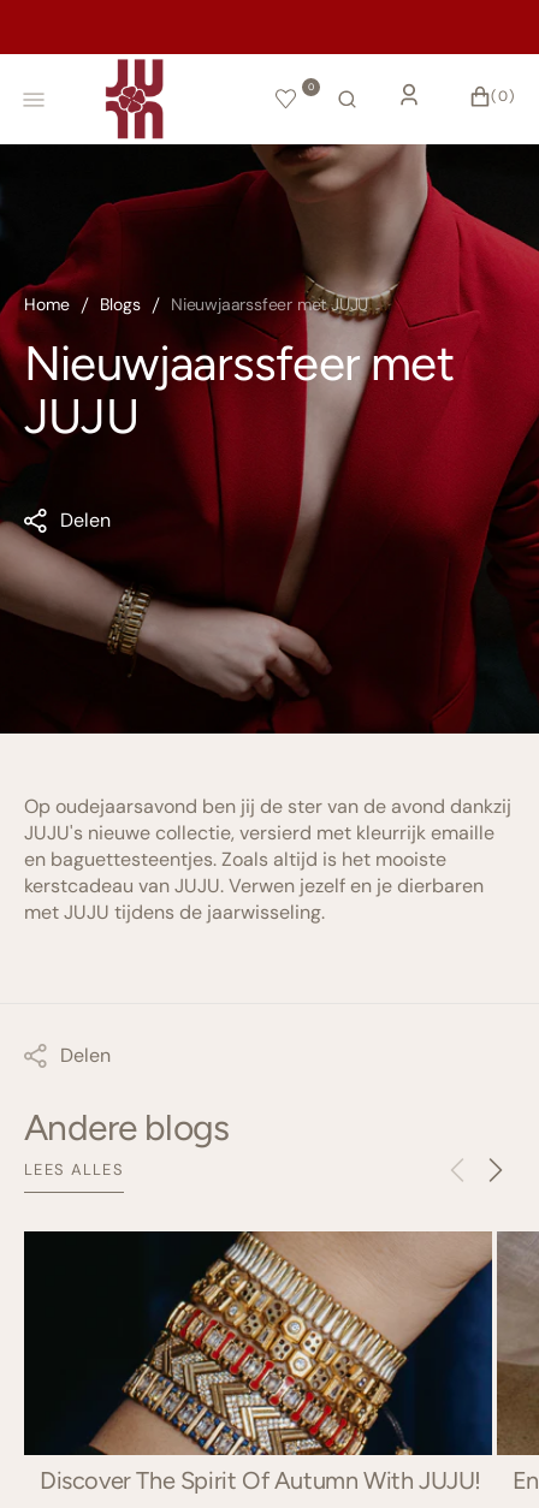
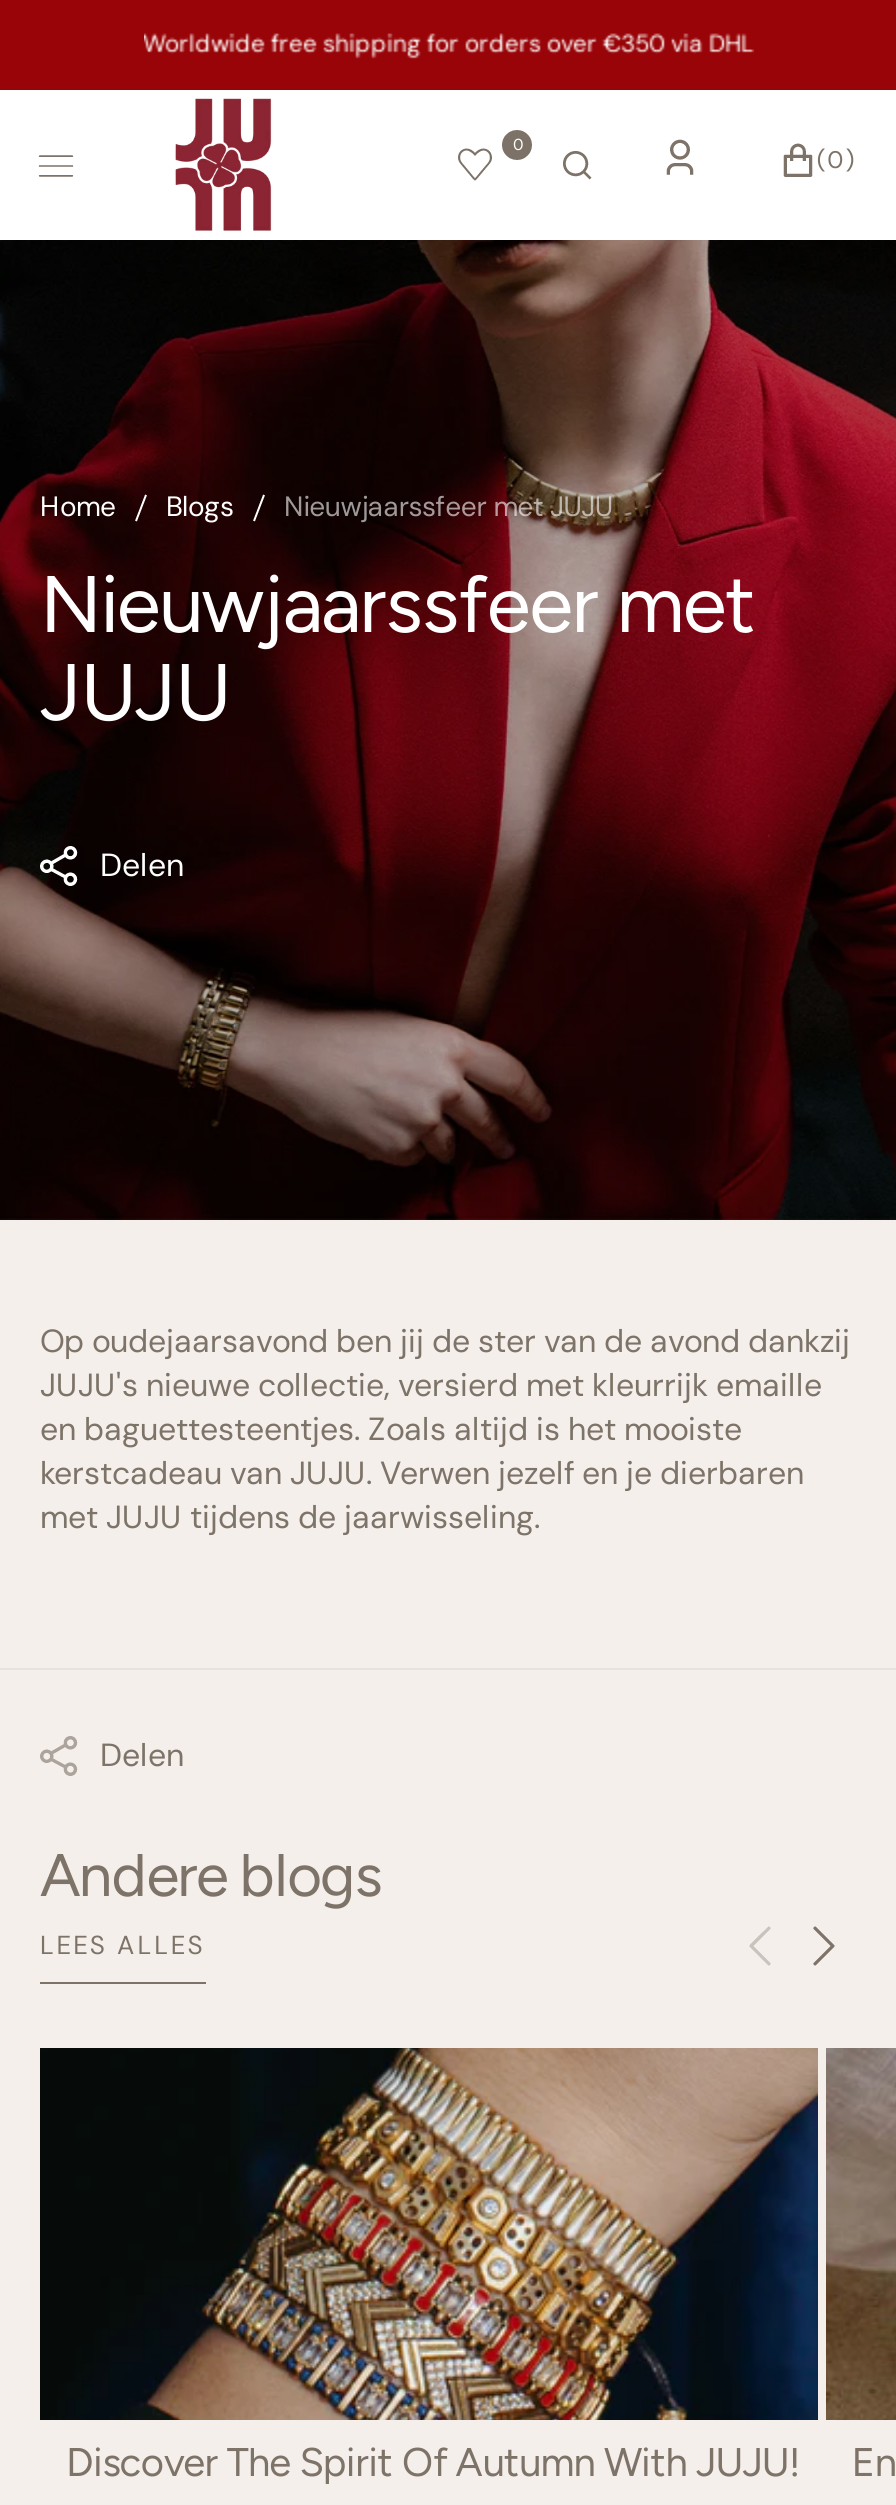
+ Worldwide free shipping for orders over €350 via DHL
